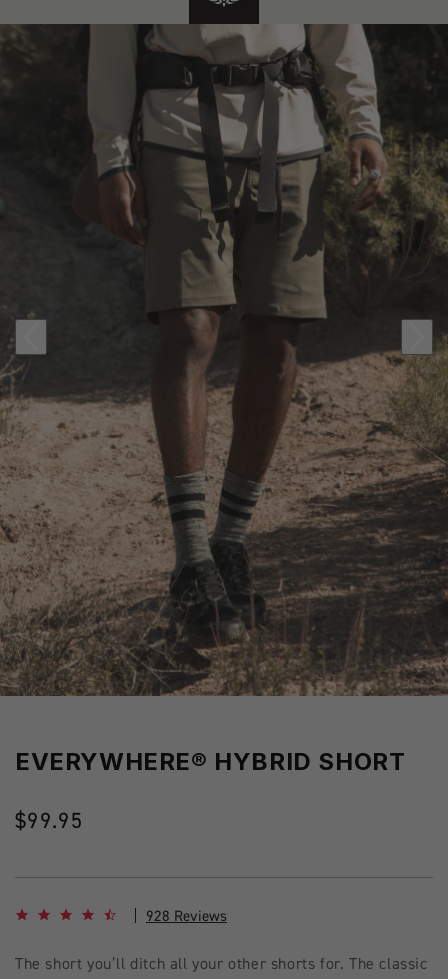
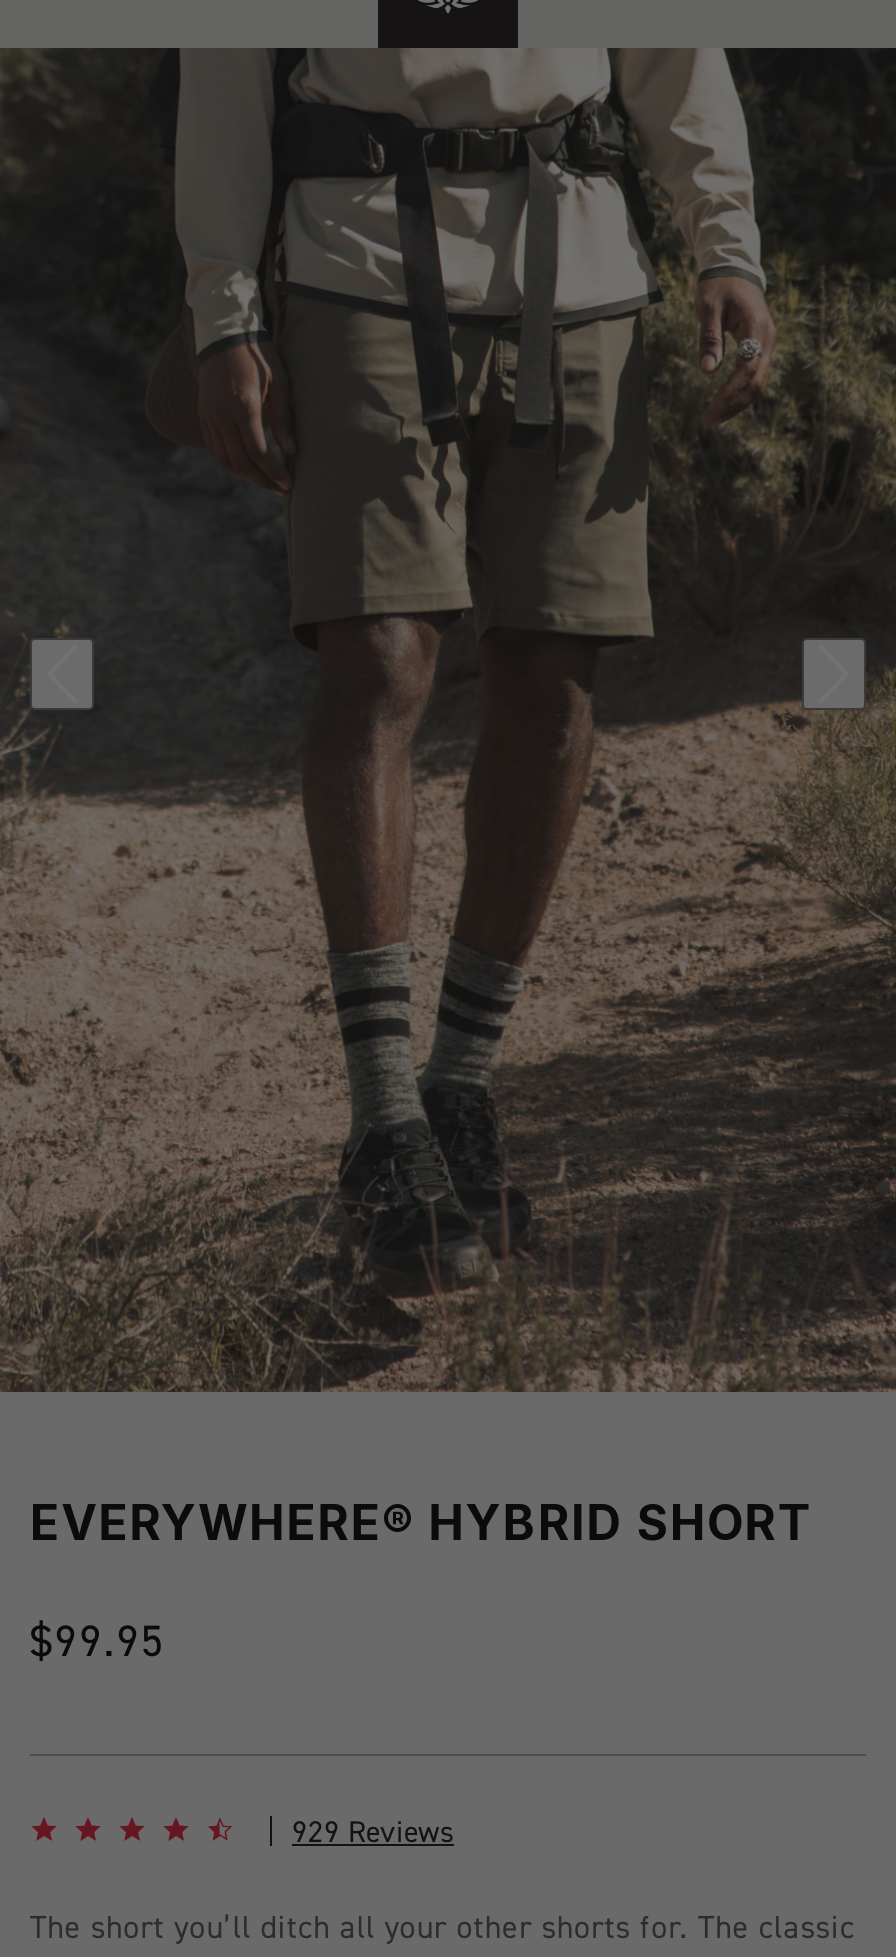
- 928 Reviews
+ 929 Reviews
